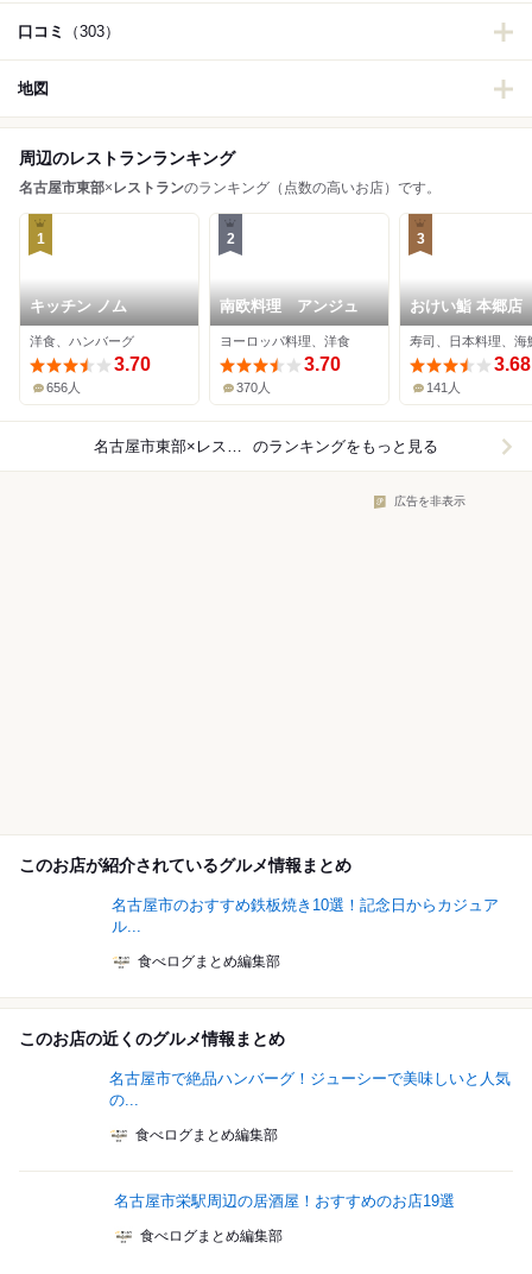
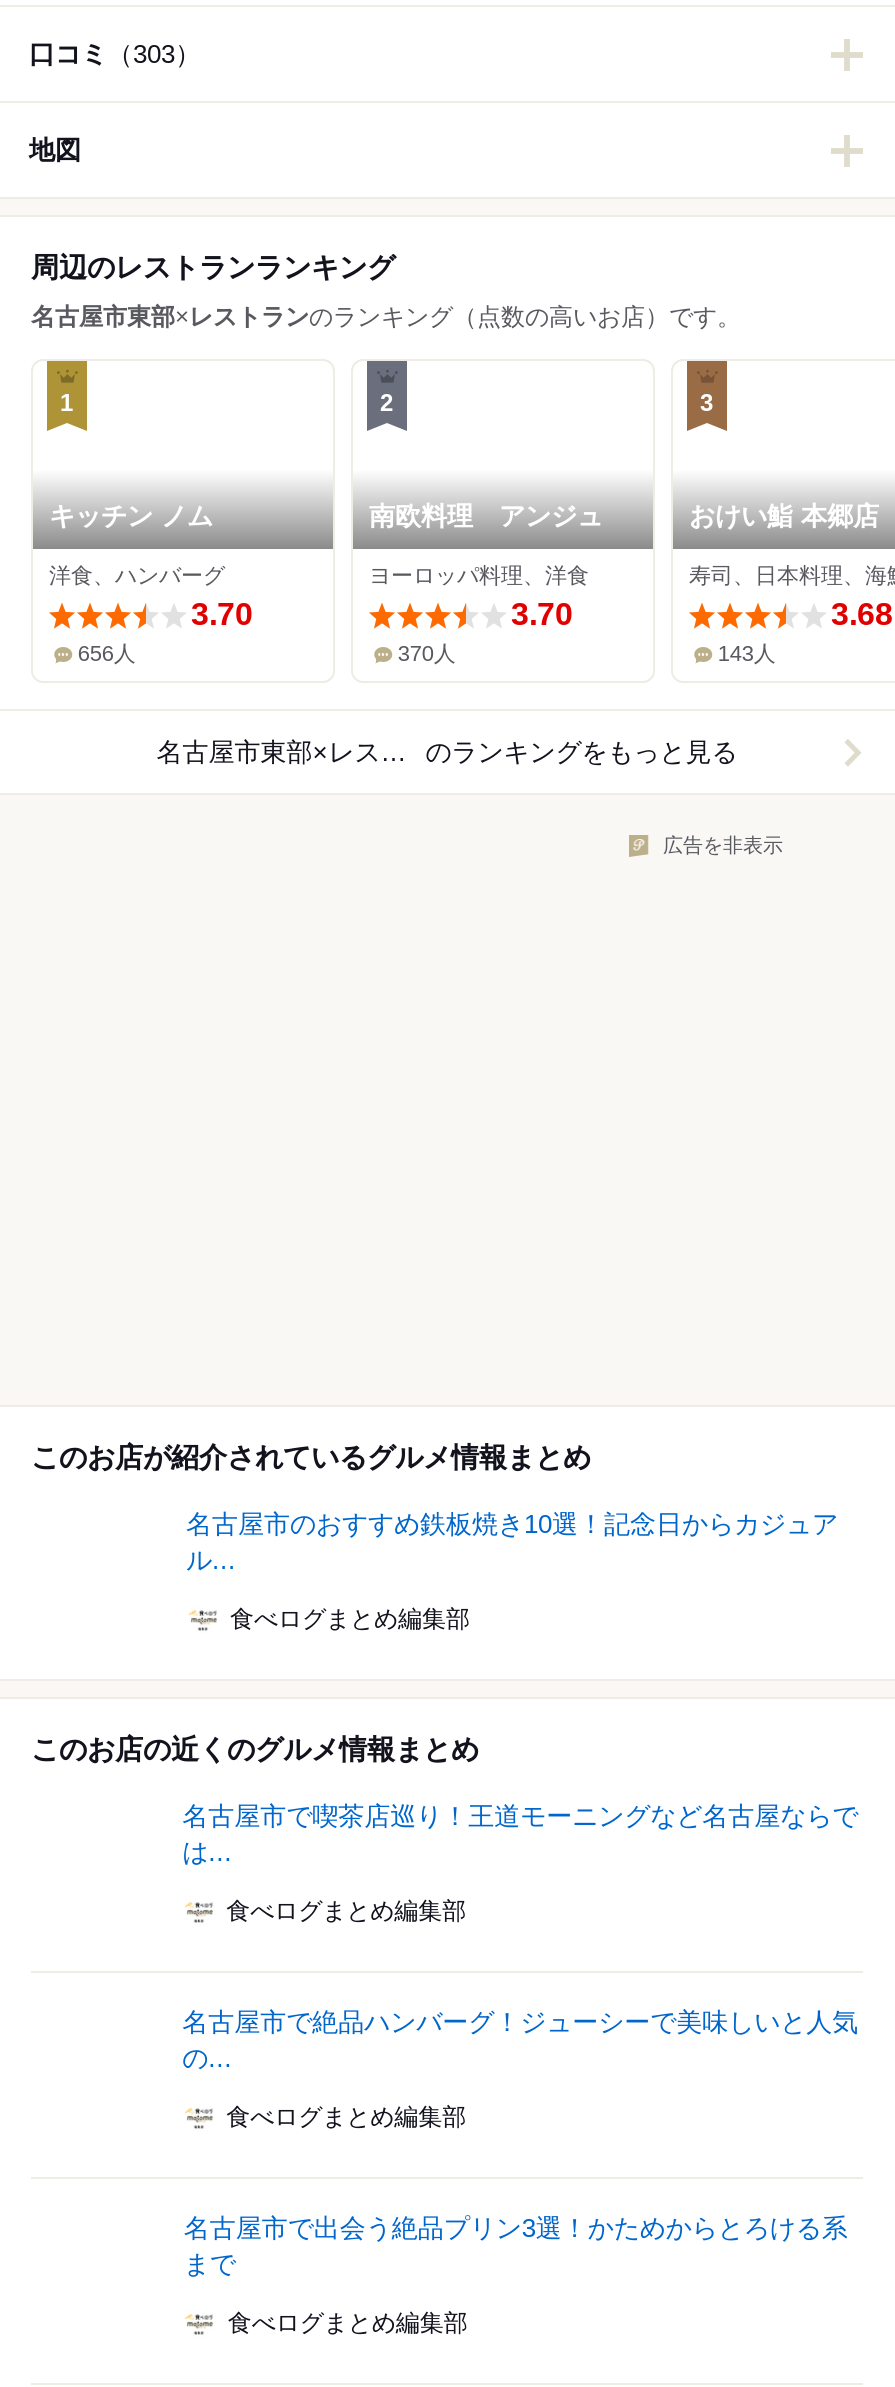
- 141人
+ 143人

+ 名古屋市で喫茶店巡り！王道モーニングなど名古屋ならで
+ は...
+ 食べログまとめ編集部

- 名古屋市栄駅周辺の居酒屋！おすすめのお店19選
+ 名古屋市で出会う絶品プリン3選！かためからとろける系
+ まで
